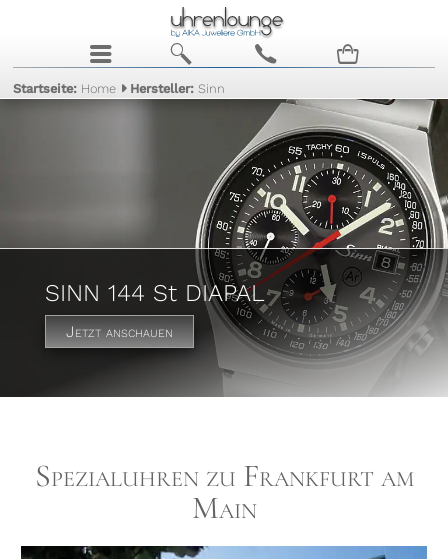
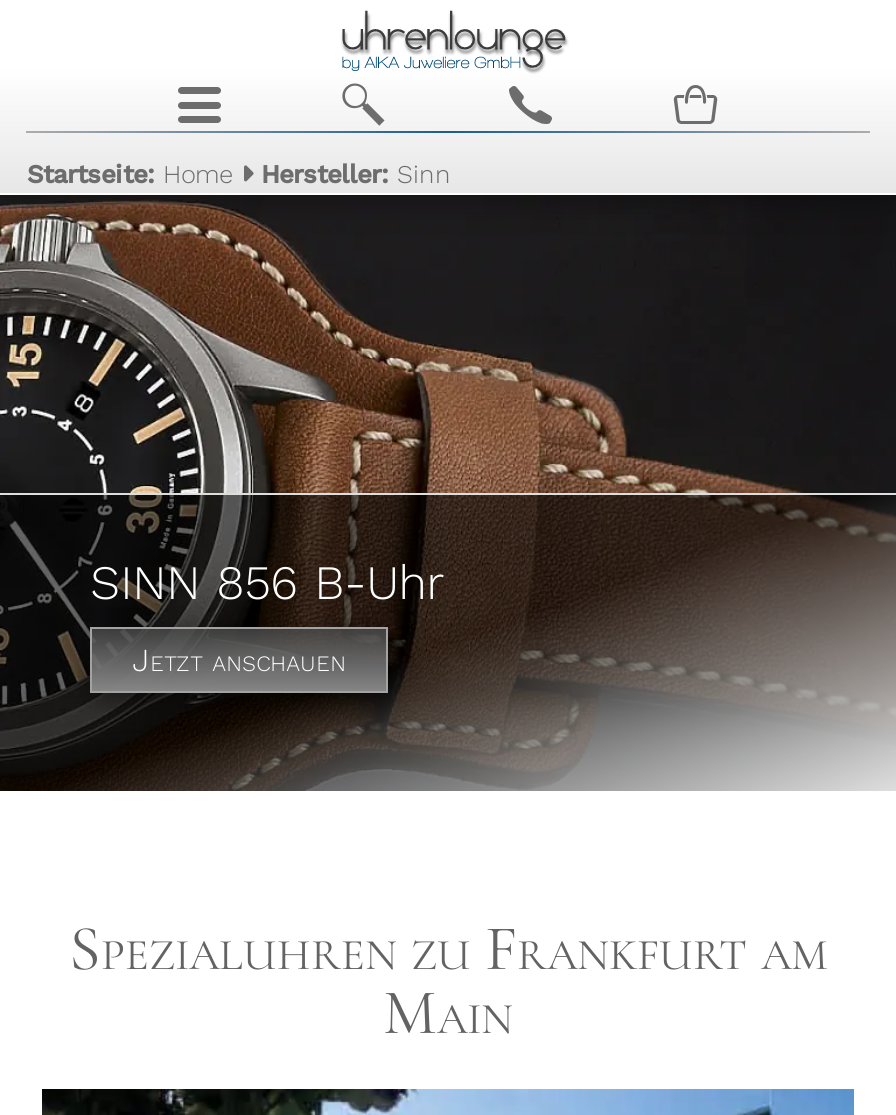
- [image]
- SINN 144 St DIAPAL
+ [image]
+ SINN 856 B-Uhr
